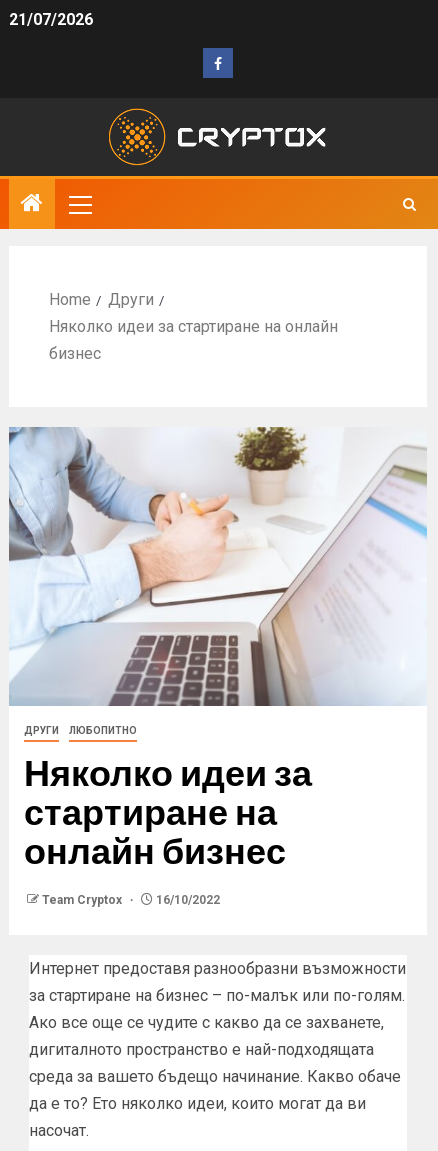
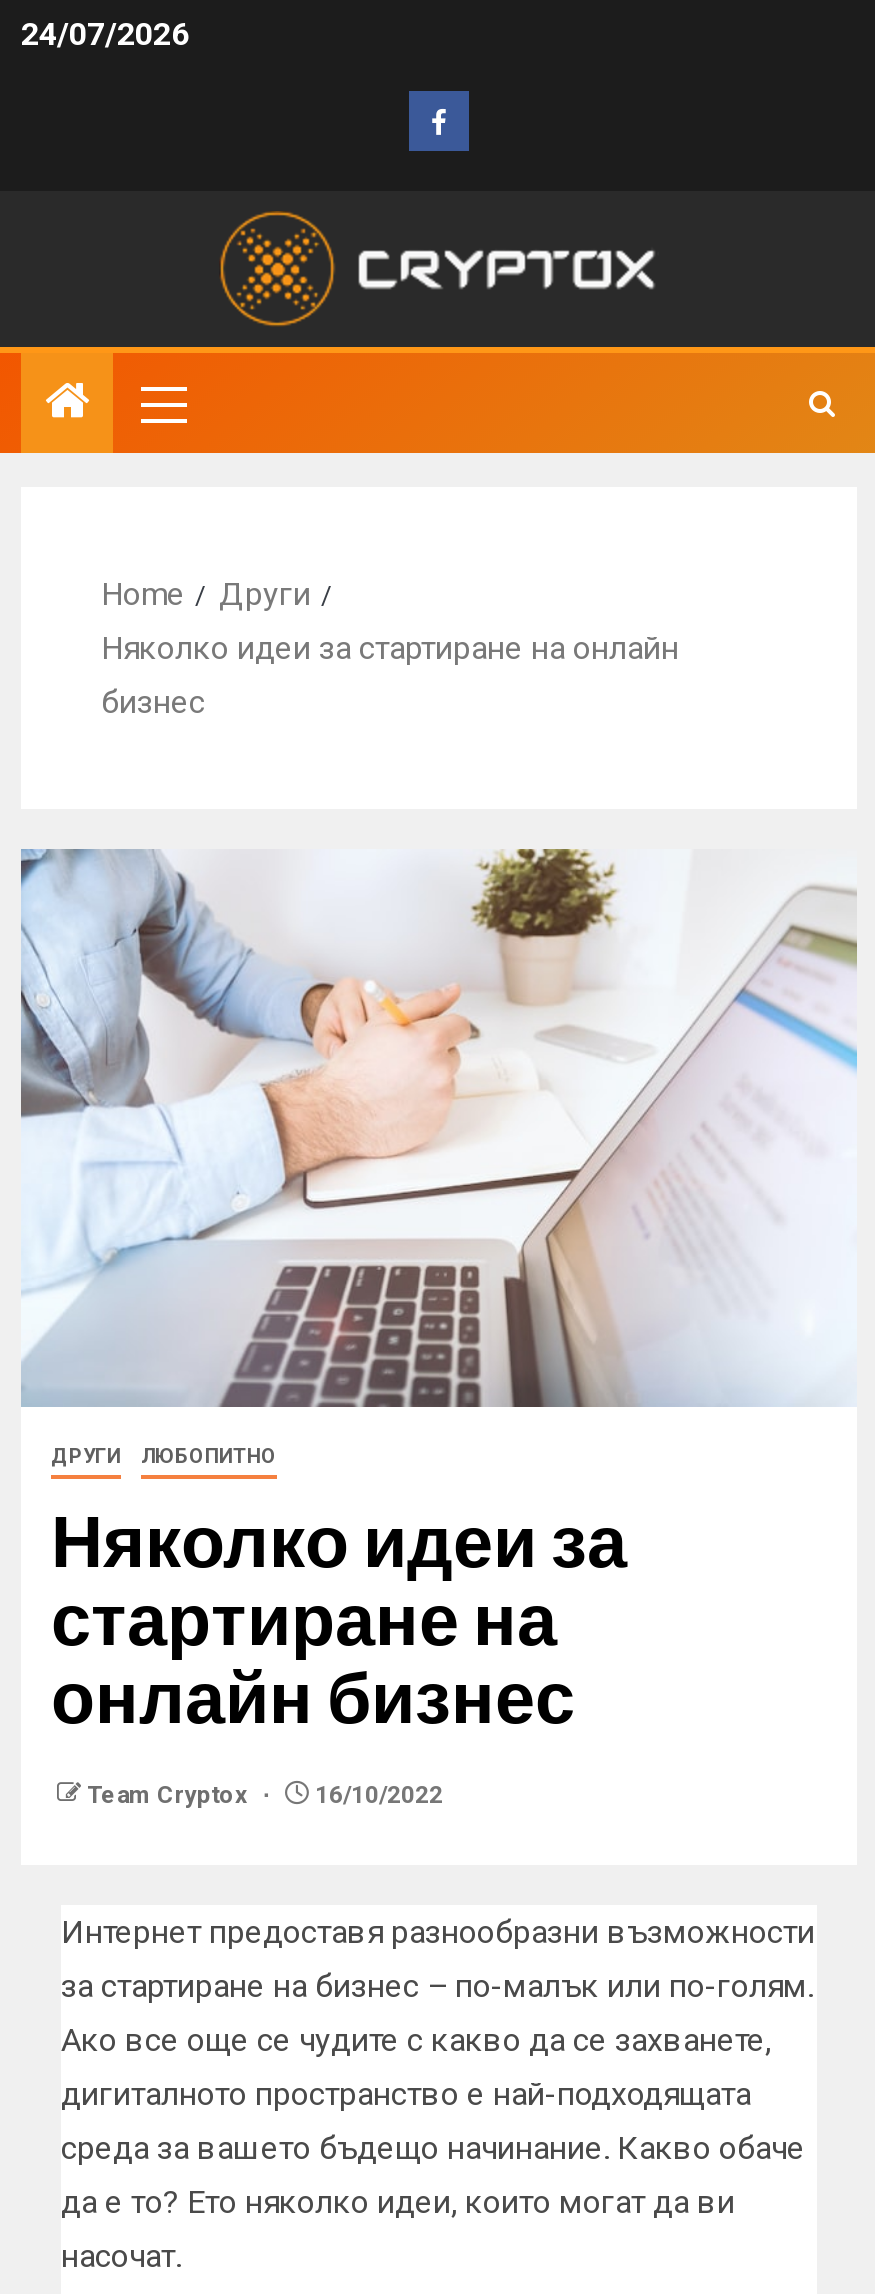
- 21/07/2026
+ 24/07/2026
